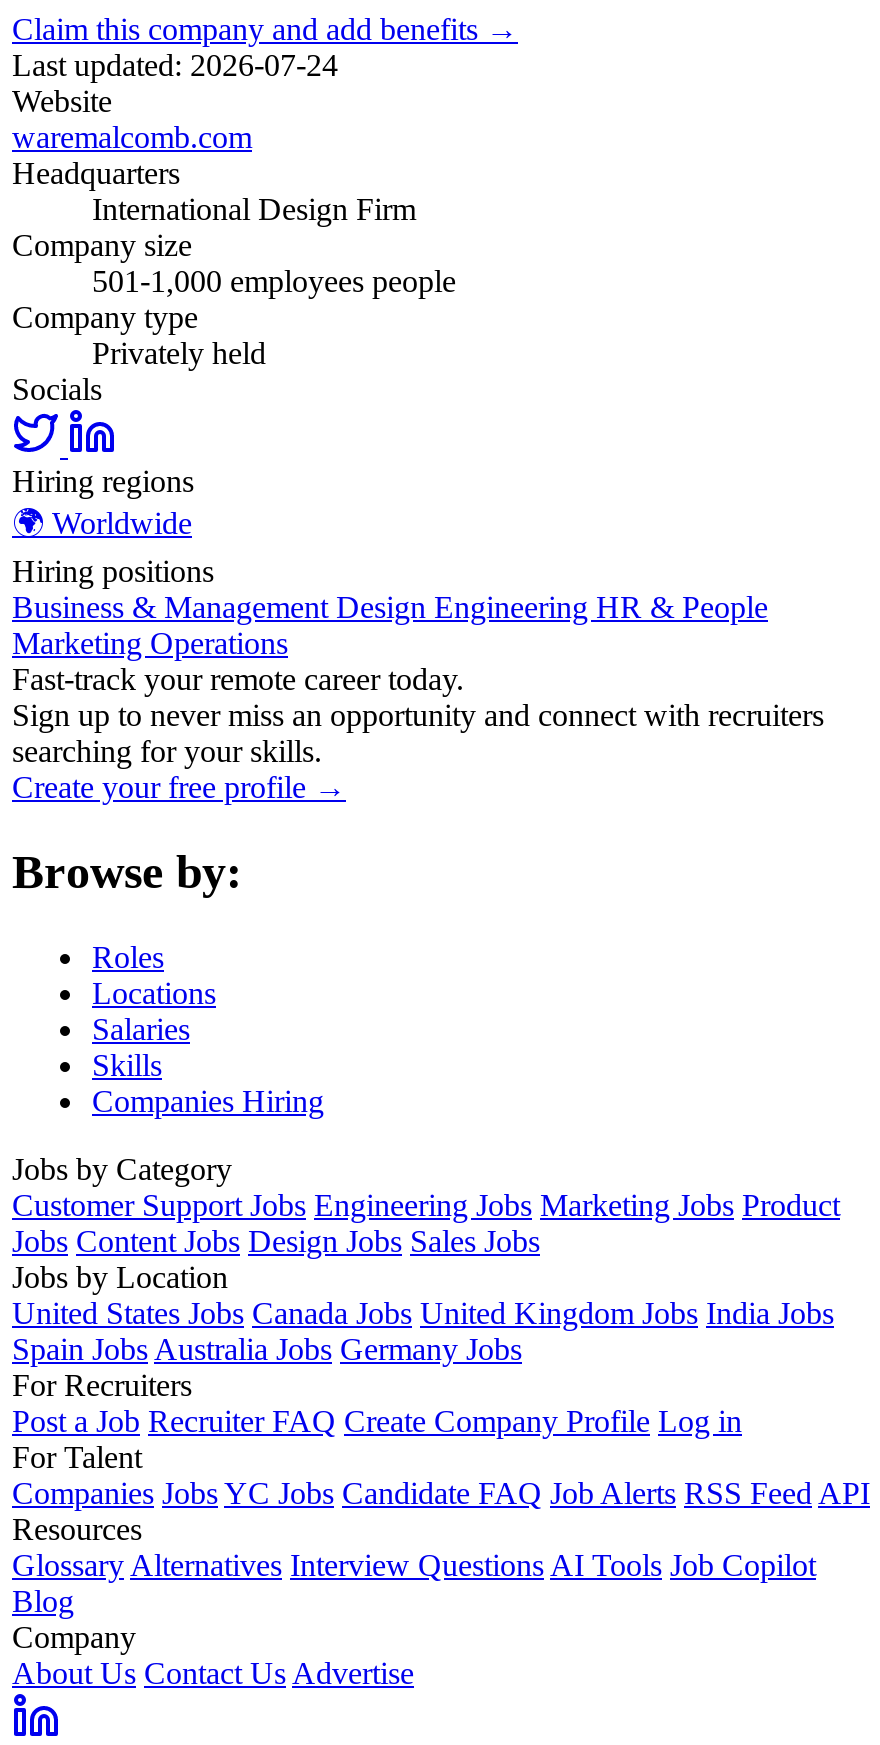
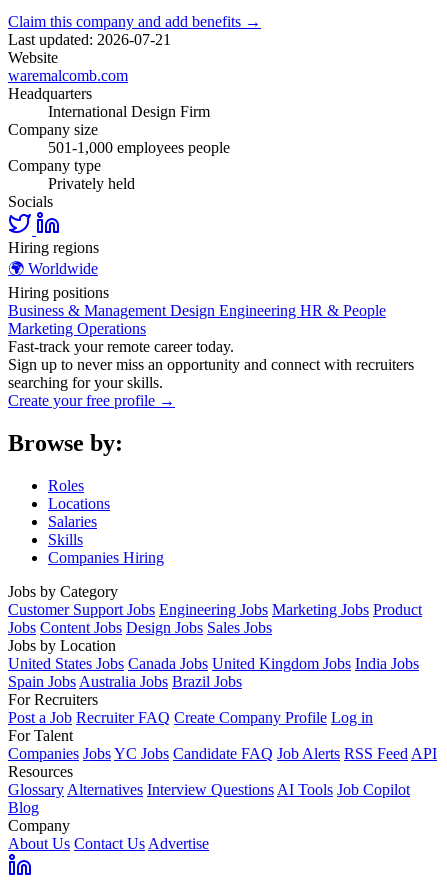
- Last updated: 2026-07-24
+ Last updated: 2026-07-21

- Spain Jobs Australia Jobs Germany Jobs
+ Spain Jobs Australia Jobs Brazil Jobs
